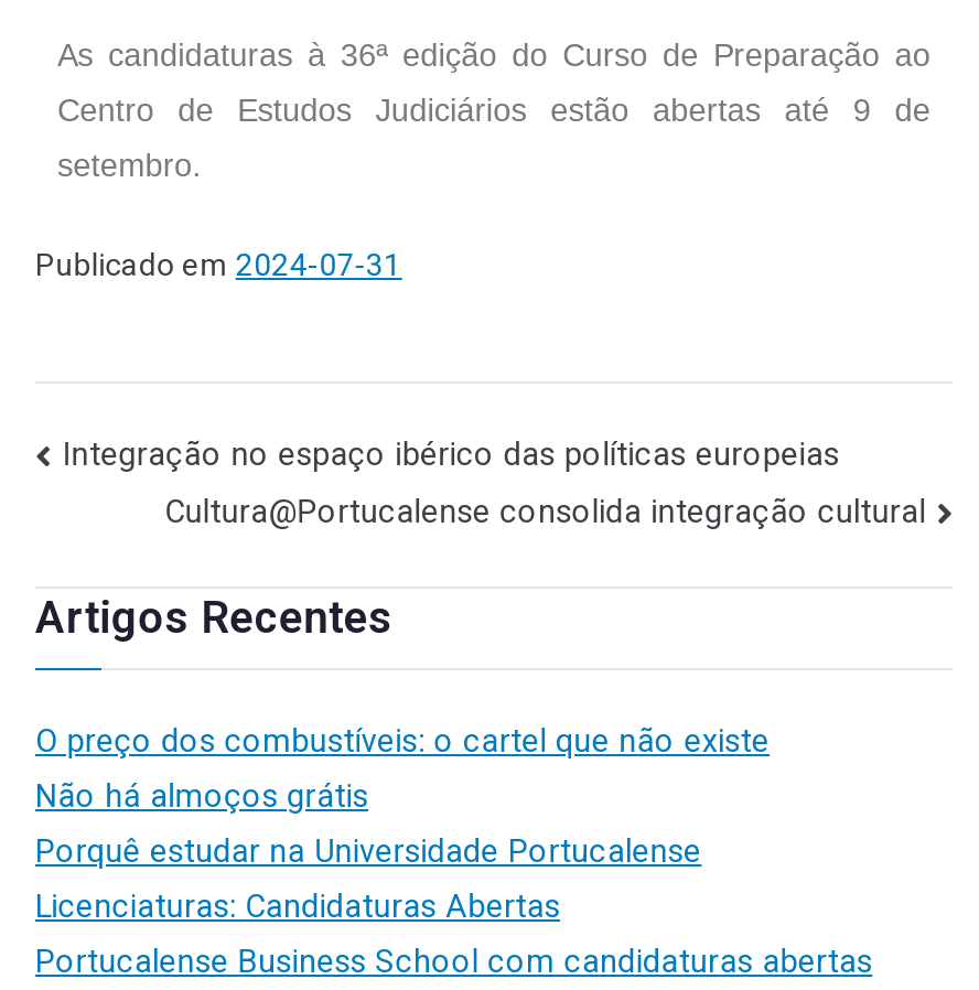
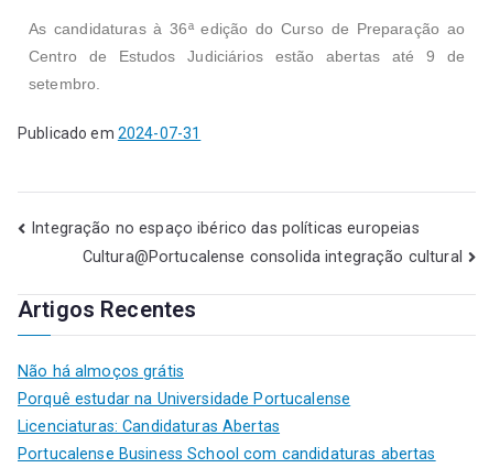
- O preço dos combustíveis: o cartel que não existe
